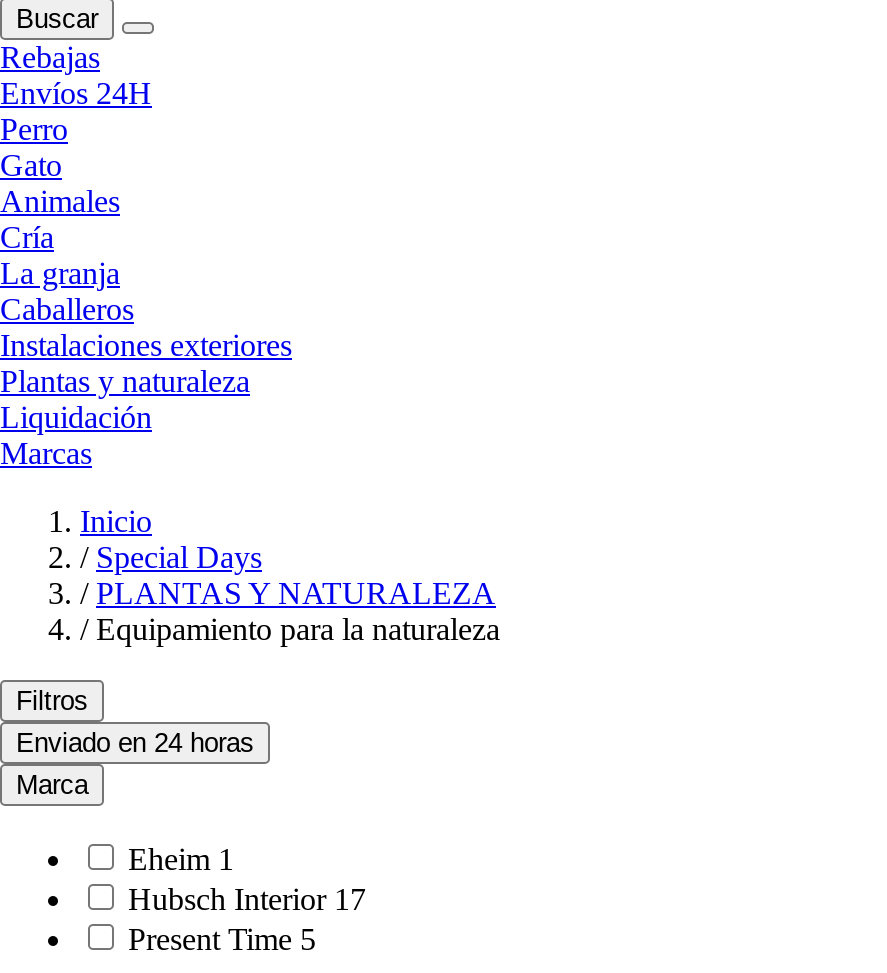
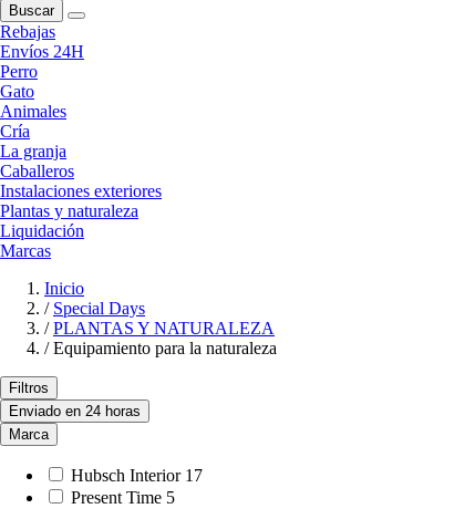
- Eheim 1
